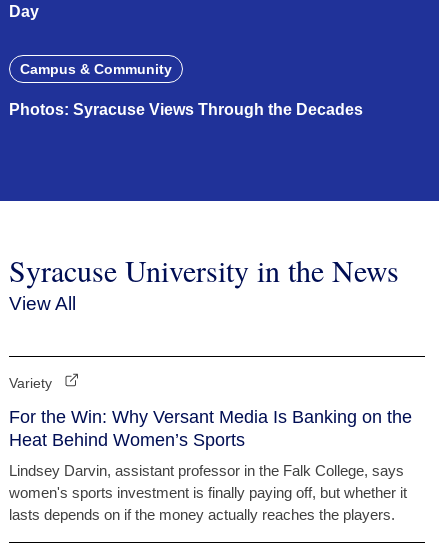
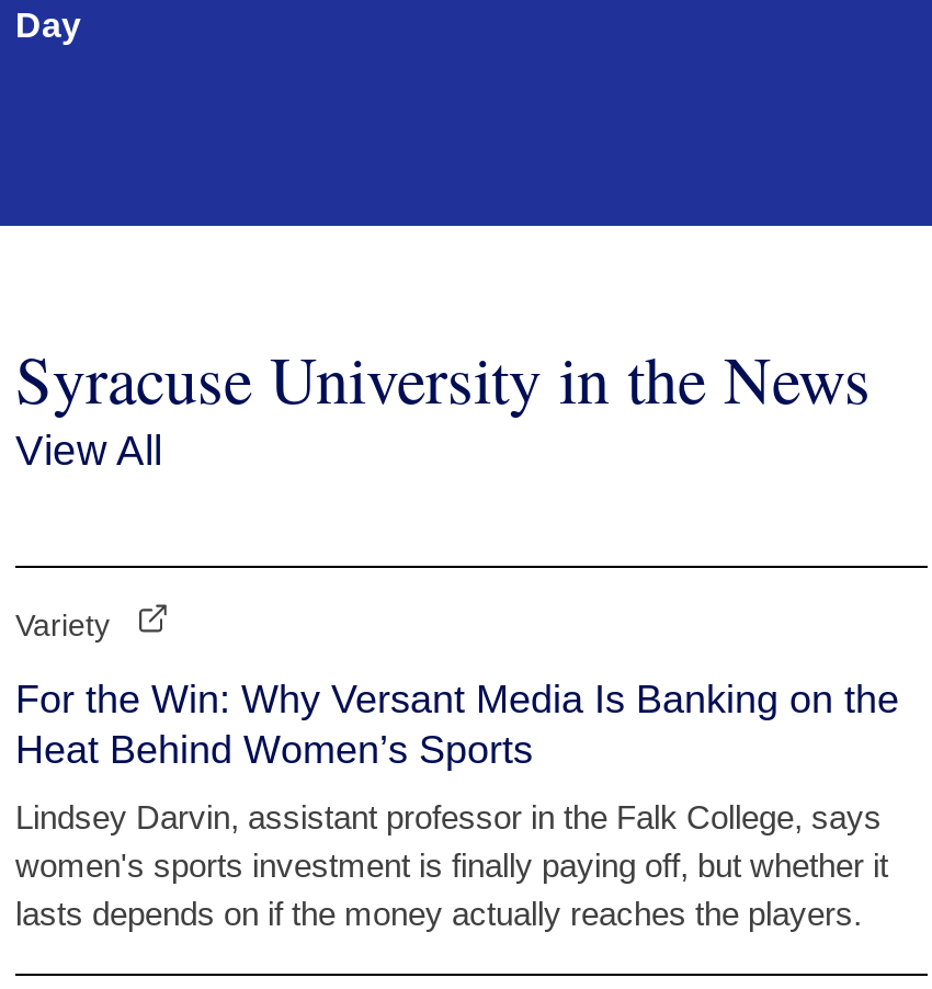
- Campus & Community
- Photos: Syracuse Views Through the Decades
